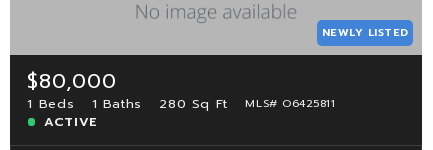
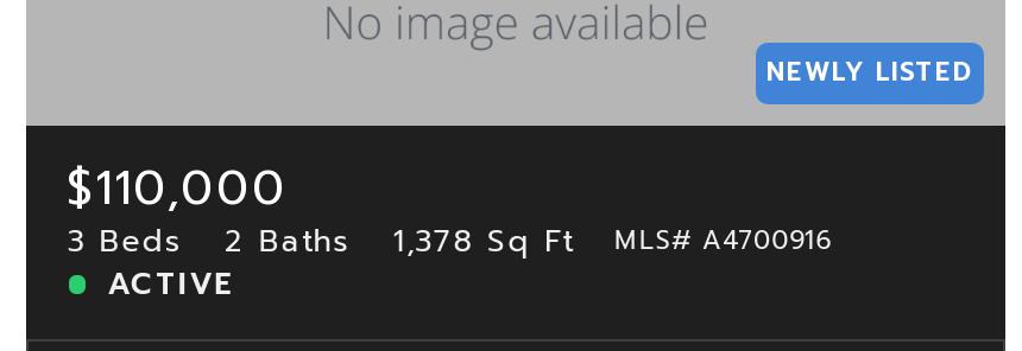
- $80,000
+ $110,000

- 1 Beds
+ 3 Beds

- 1 Baths
+ 2 Baths

- 280 Sq Ft
+ 1,378 Sq Ft

- MLS# O6425811
+ MLS# A4700916
